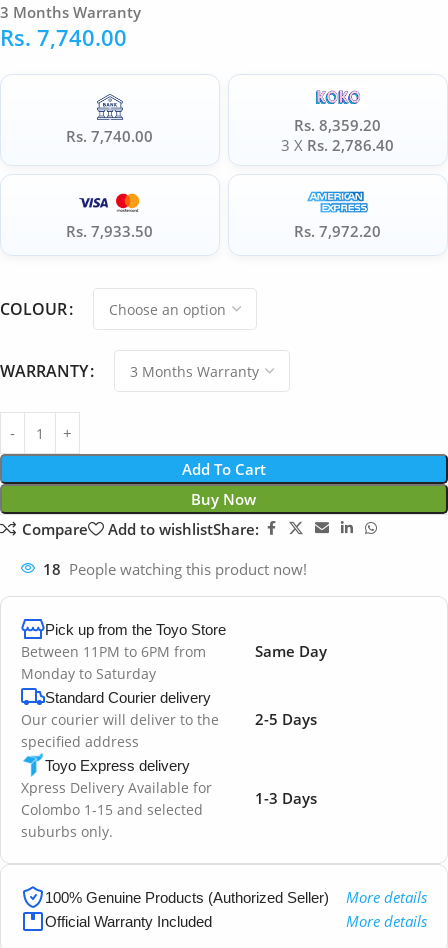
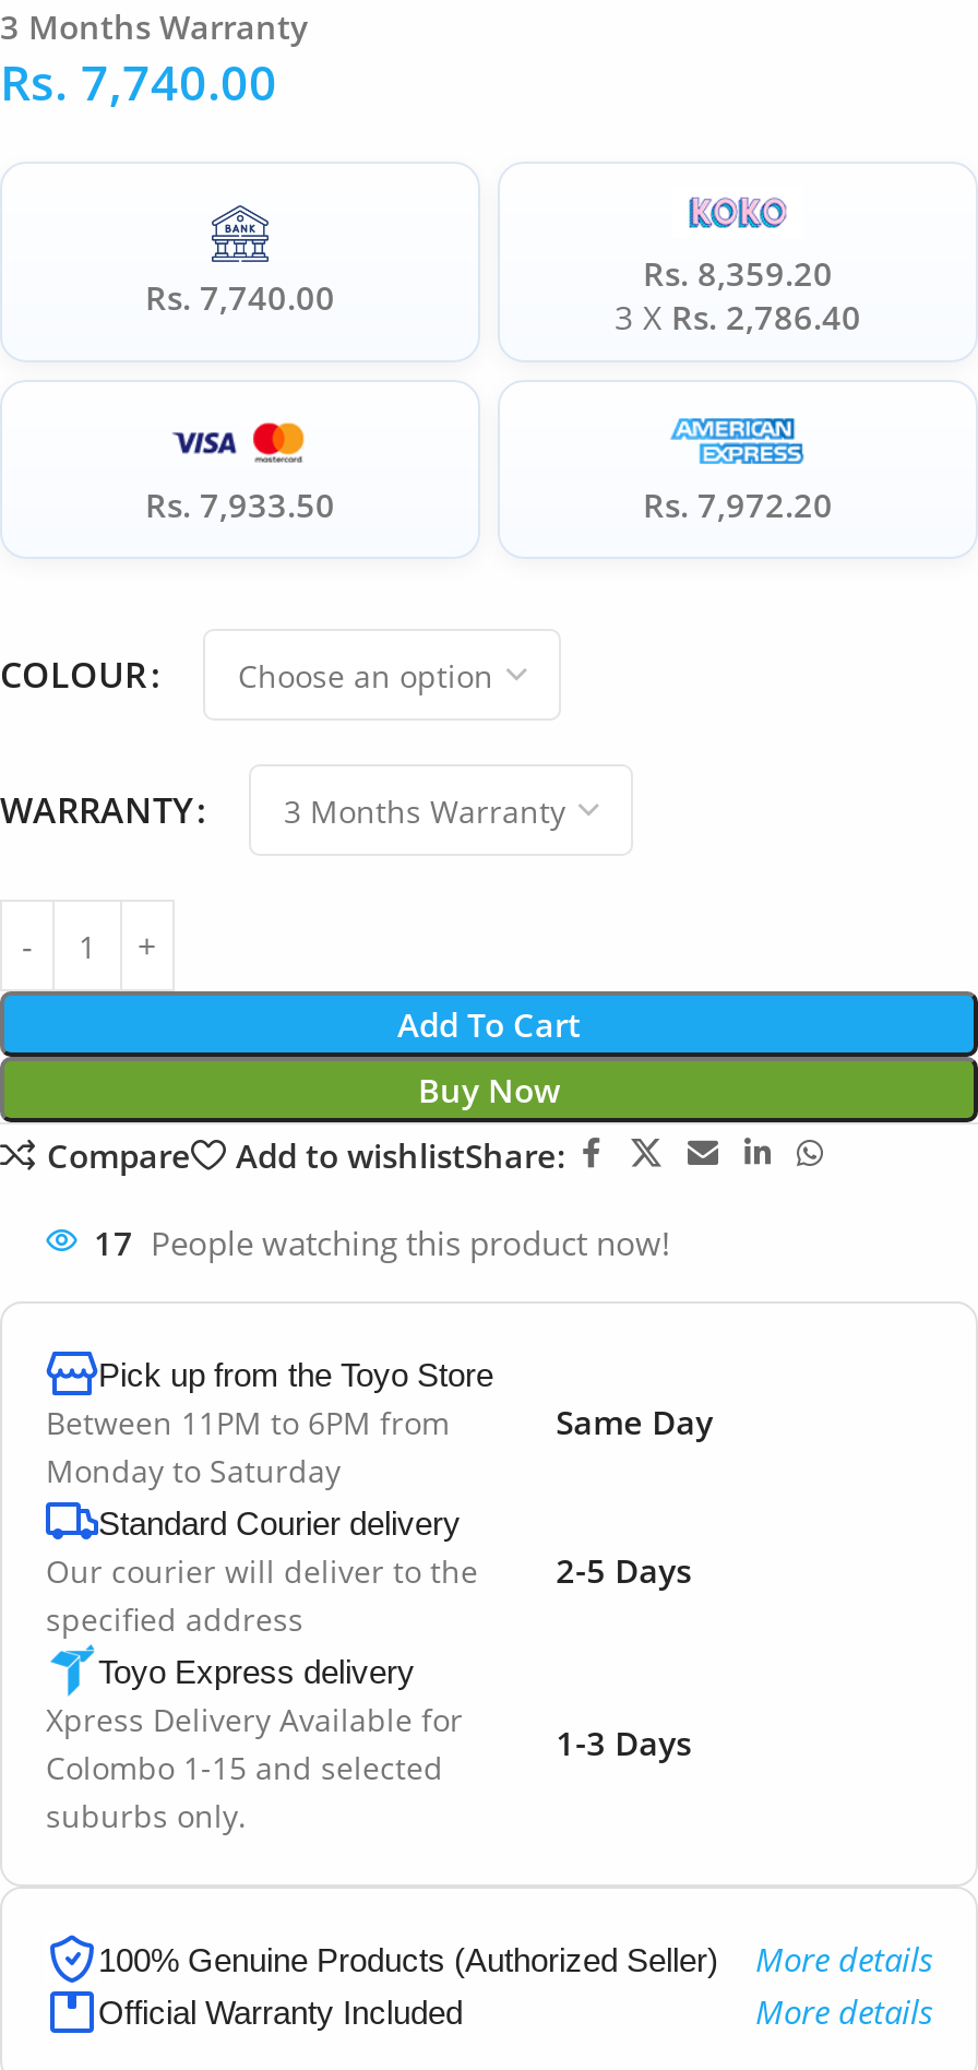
- 18 People watching this product now!
+ 17 People watching this product now!
